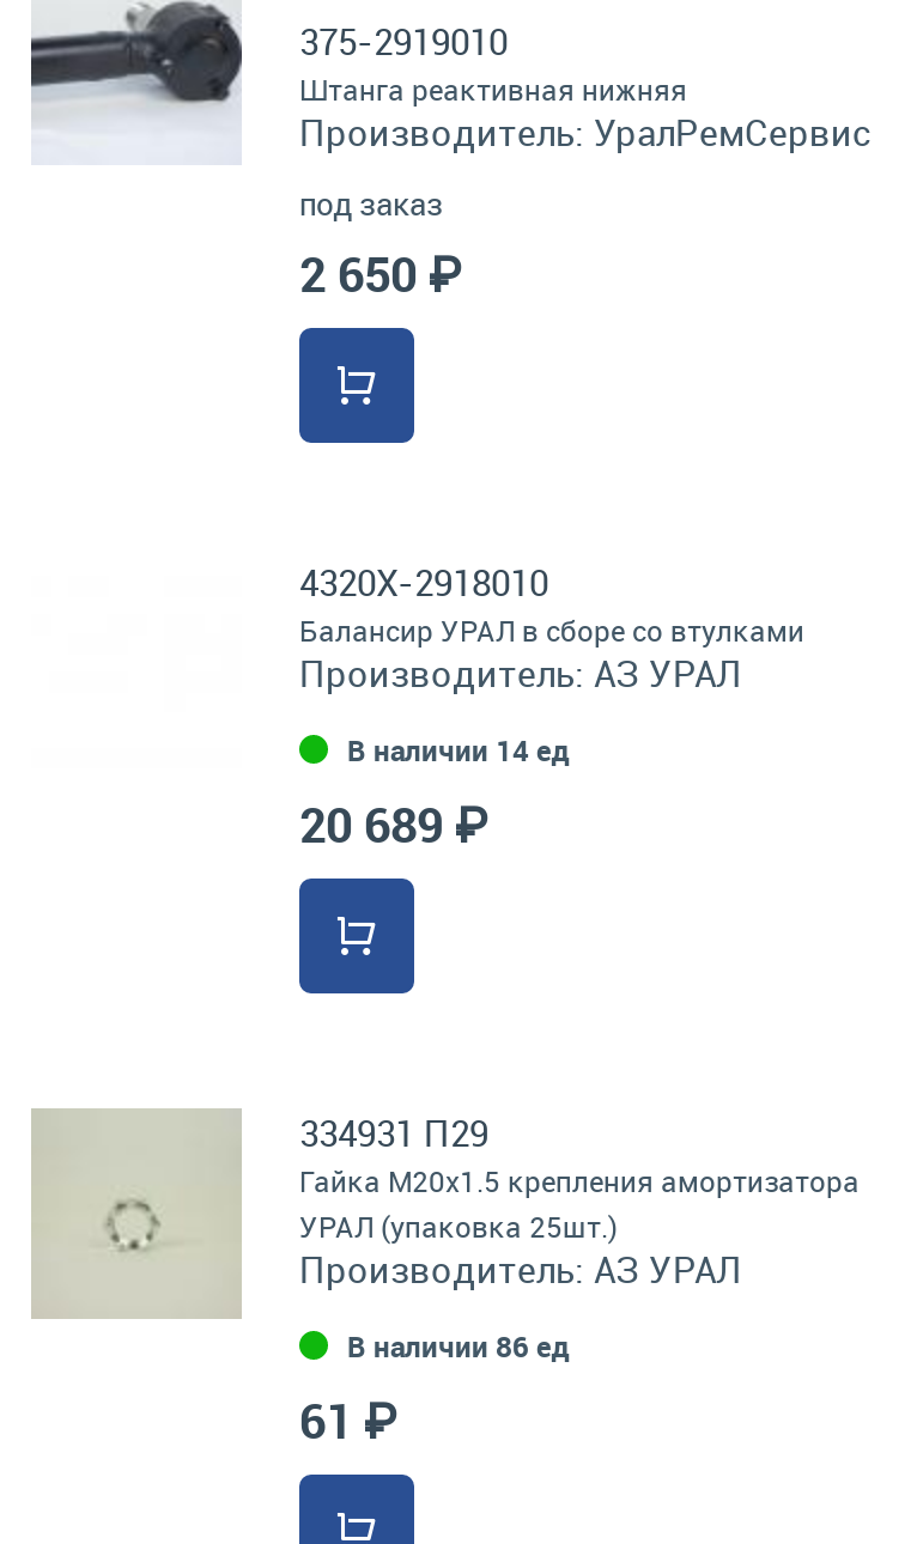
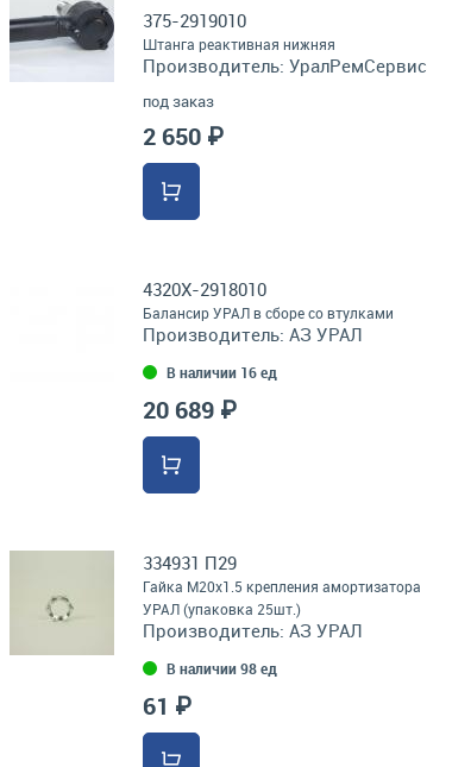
- В наличии 14 ед
+ В наличии 16 ед

- В наличии 86 ед
+ В наличии 98 ед
